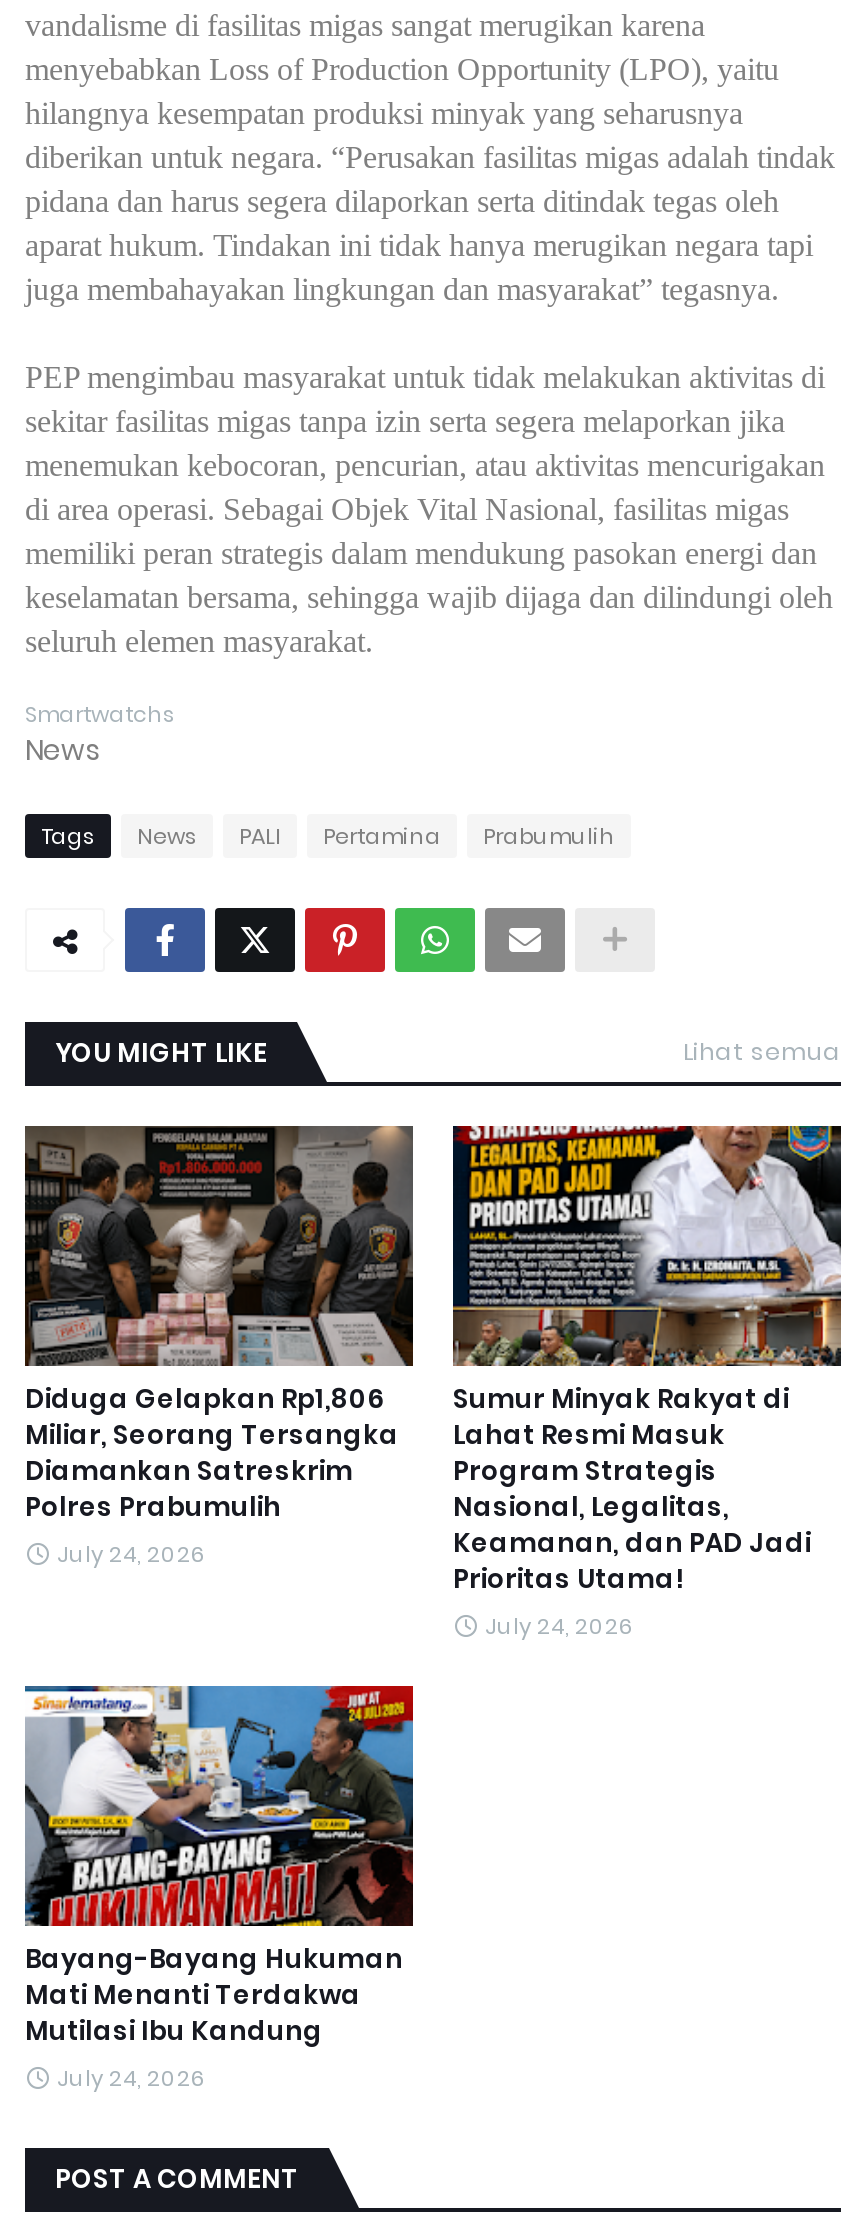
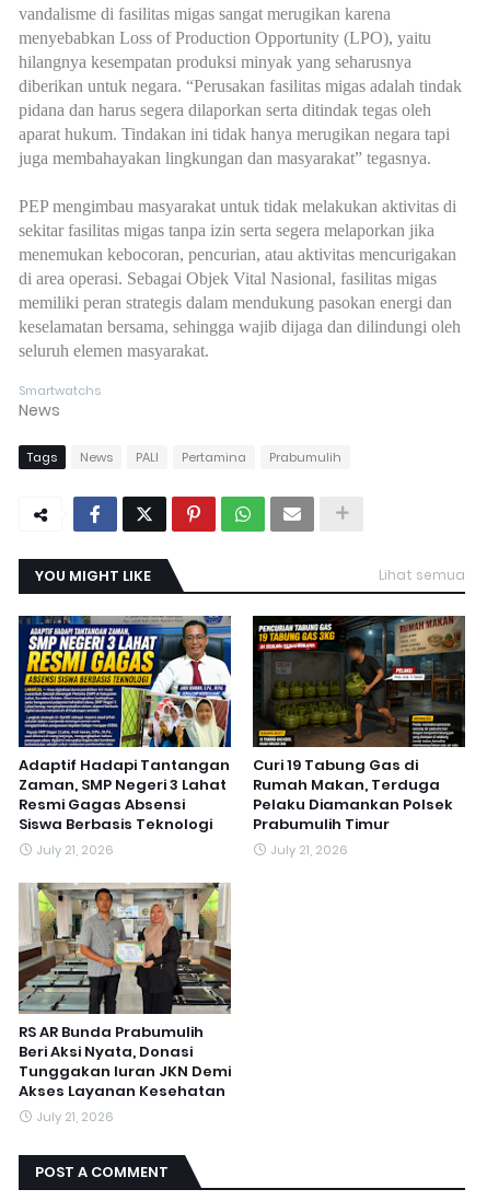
- [image]
- Diduga Gelapkan Rp1,806
- Miliar, Seorang Tersangka
- Diamankan Satreskrim
- Polres Prabumulih
- July 24, 2026
+ [image]
+ Adaptif Hadapi Tantangan
+ Zaman, SMP Negeri 3 Lahat
+ Resmi Gagas Absensi
+ Siswa Berbasis Teknologi
+ July 21, 2026

- [image]
- Sumur Minyak Rakyat di
- Lahat Resmi Masuk
- Program Strategis
- Nasional, Legalitas,
- Keamanan, dan PAD Jadi
- Prioritas Utama!
- July 24, 2026
+ [image]
+ Curi 19 Tabung Gas di
+ Rumah Makan, Terduga
+ Pelaku Diamankan Polsek
+ Prabumulih Timur
+ July 21, 2026

- [image]
- Bayang-Bayang Hukuman
- Mati Menanti Terdakwa
- Mutilasi Ibu Kandung
- July 24, 2026
+ [image]
+ RS AR Bunda Prabumulih
+ Beri Aksi Nyata, Donasi
+ Tunggakan Iuran JKN Demi
+ Akses Layanan Kesehatan
+ July 21, 2026
